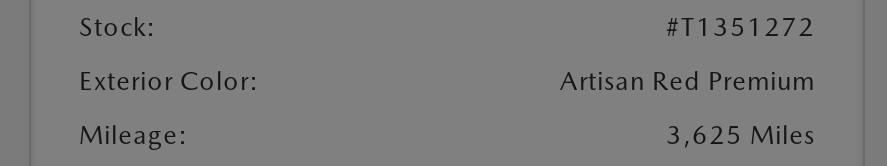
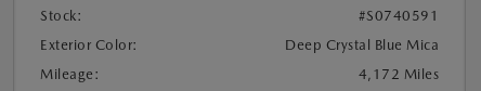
- #T1351272
+ #S0740591

- Artisan Red Premium
+ Deep Crystal Blue Mica

- 3,625 Miles
+ 4,172 Miles
